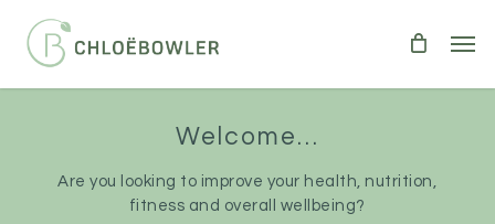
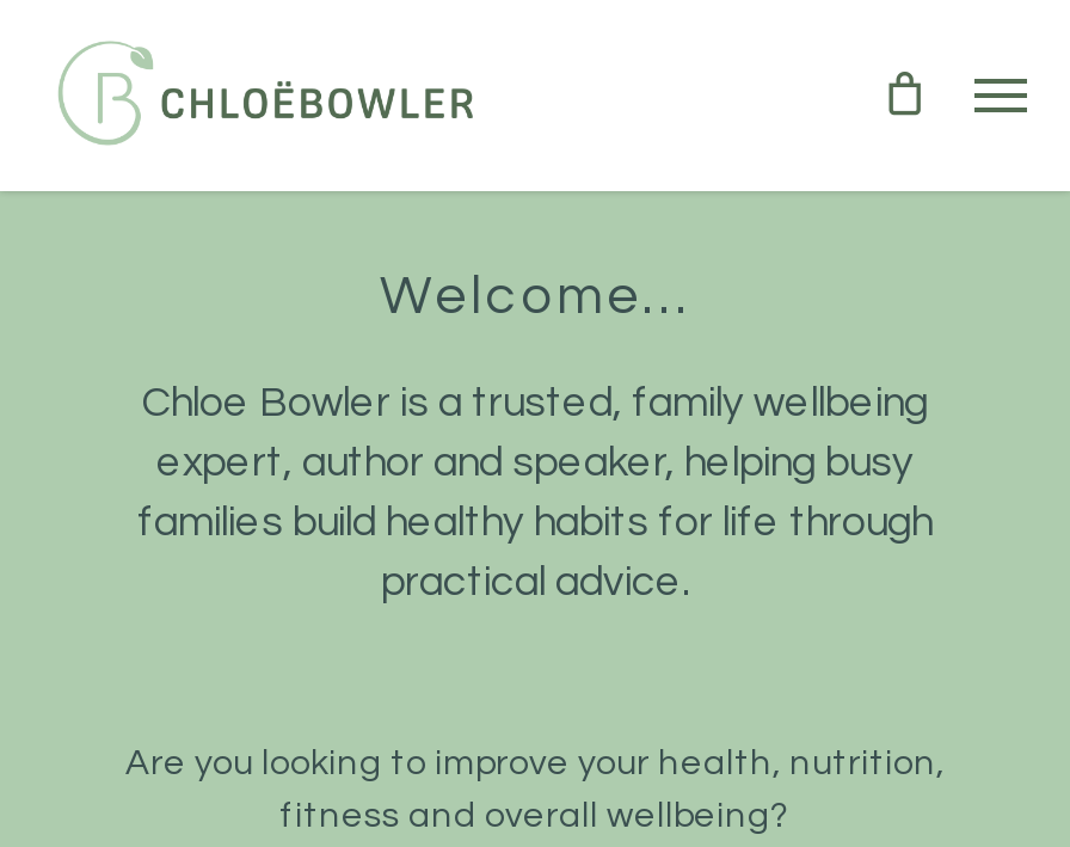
+ Chloe Bowler is a trusted, family wellbeing
+ expert, author and speaker, helping busy
+ families build healthy habits for life through
+ practical advice.
